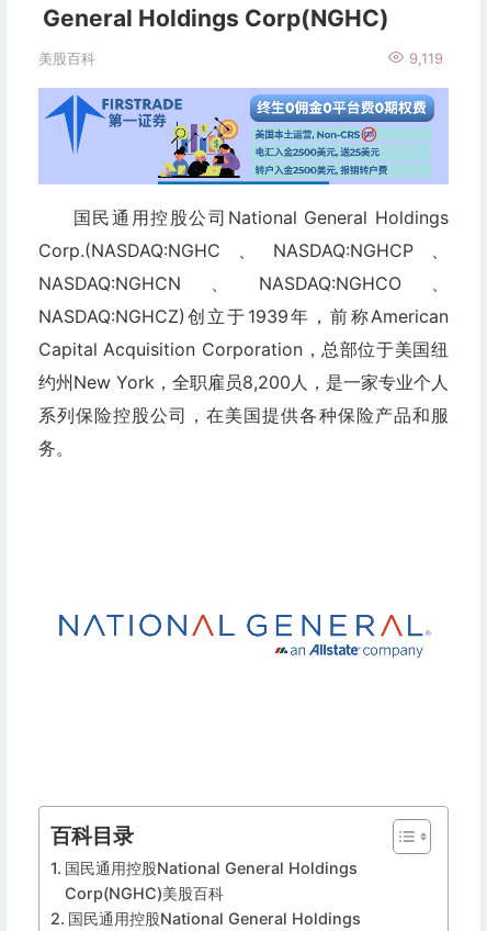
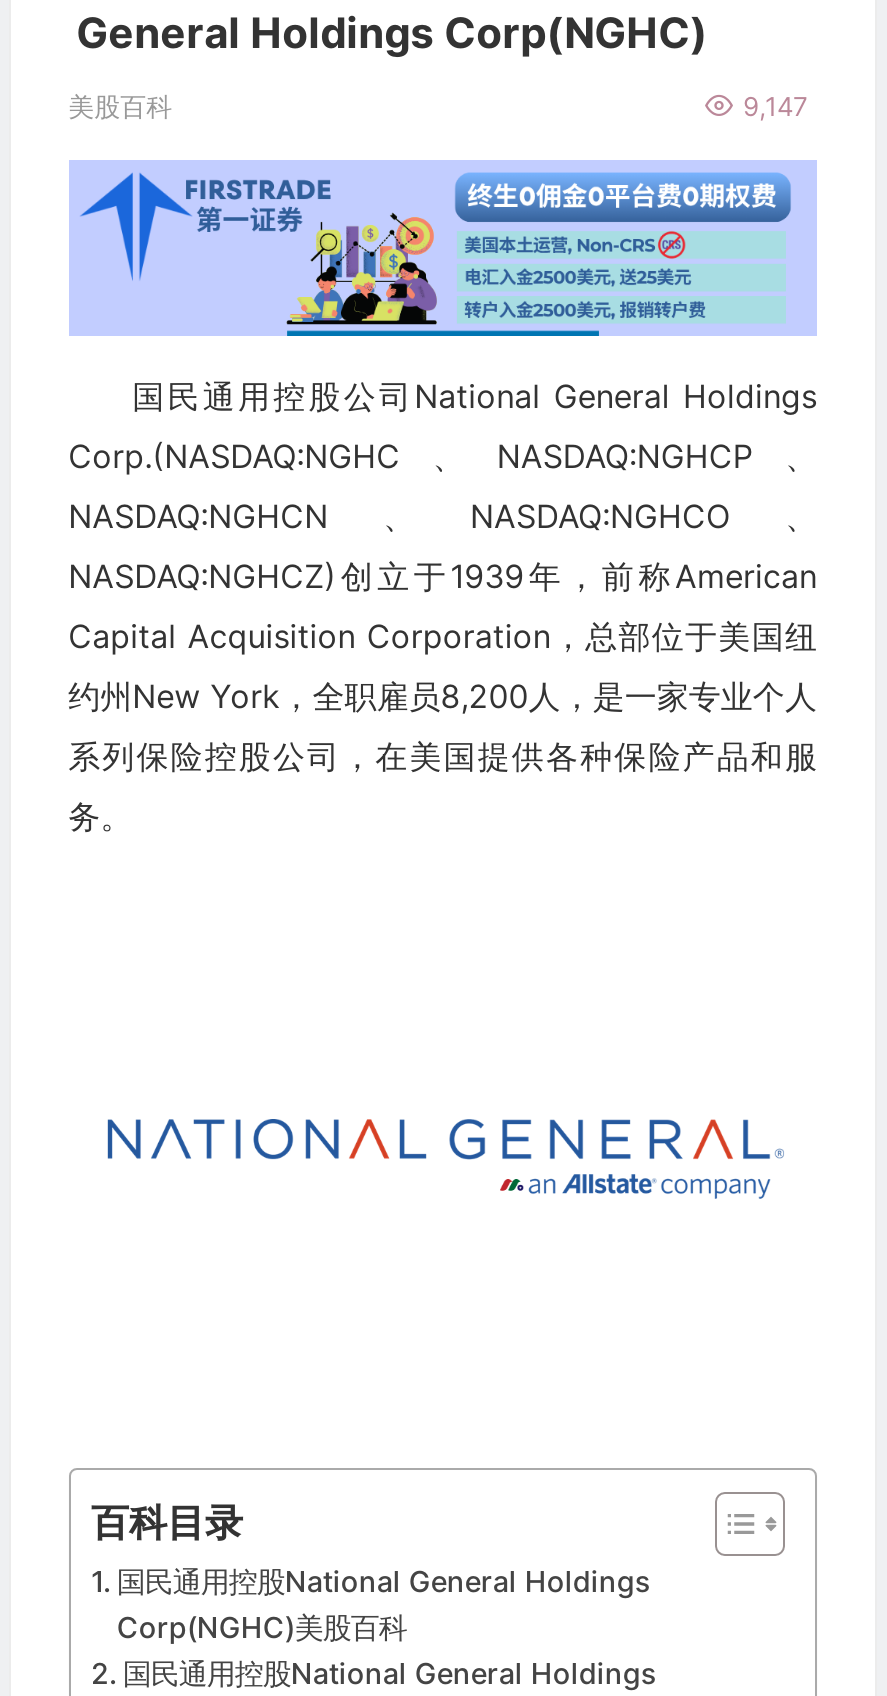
- 9,119
+ 9,147
